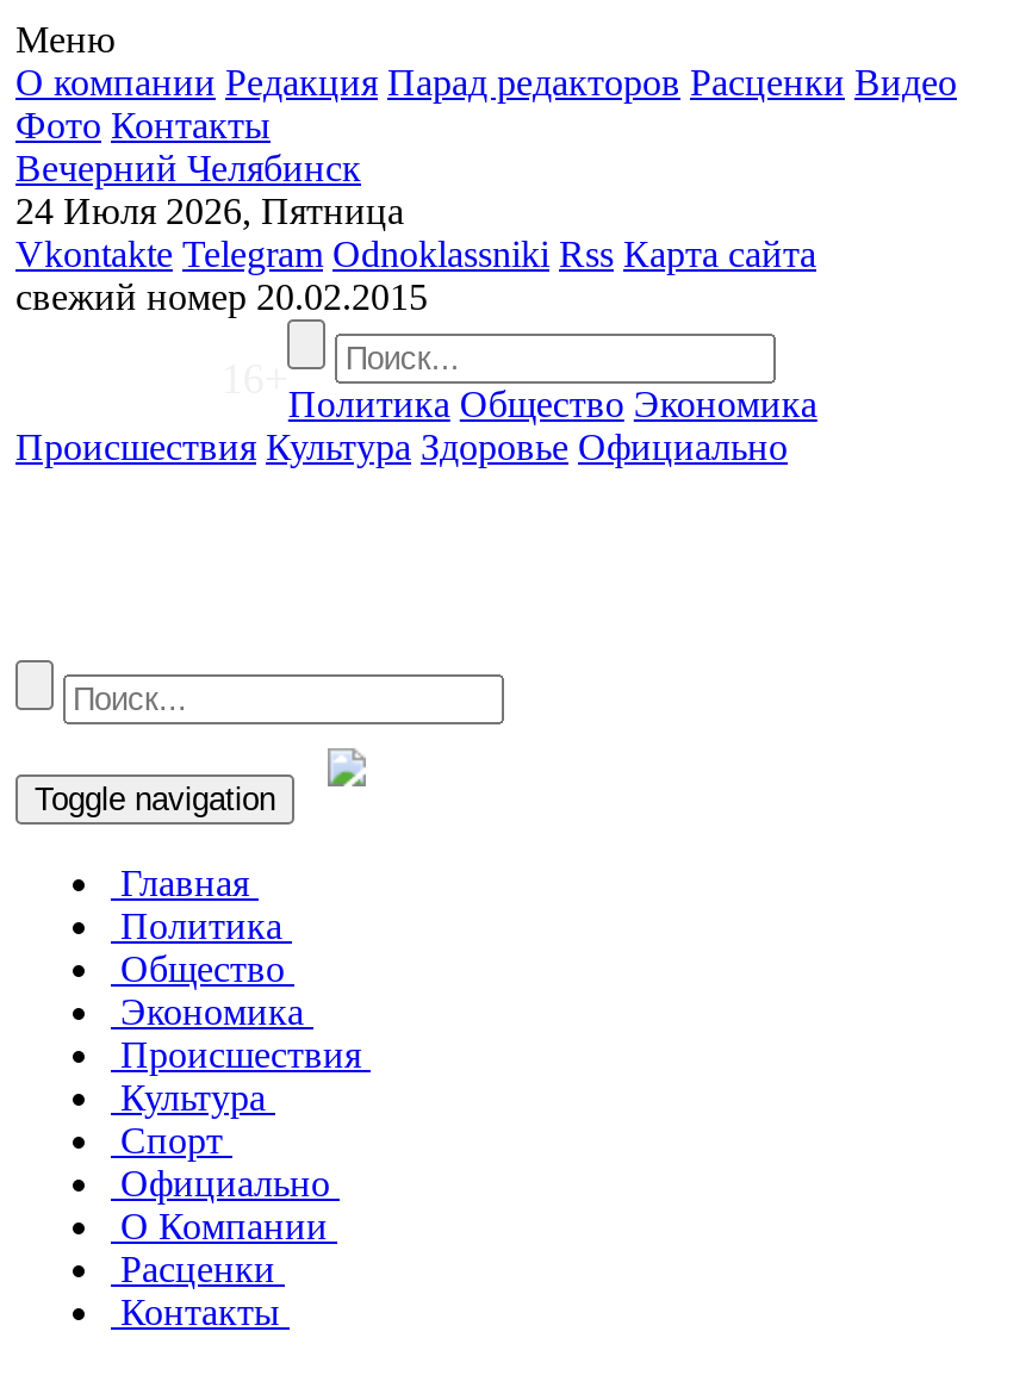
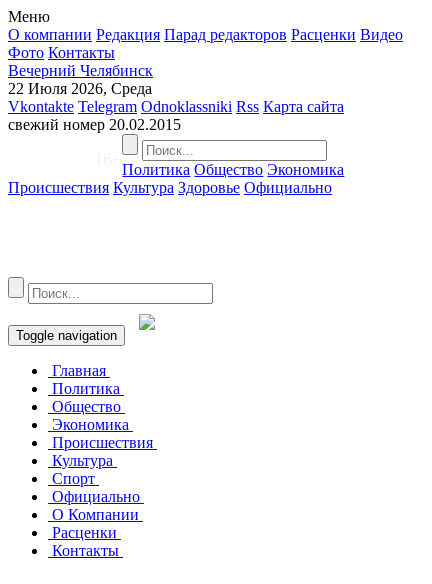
- 24 Июля 2026, Пятница
+ 22 Июля 2026, Среда
